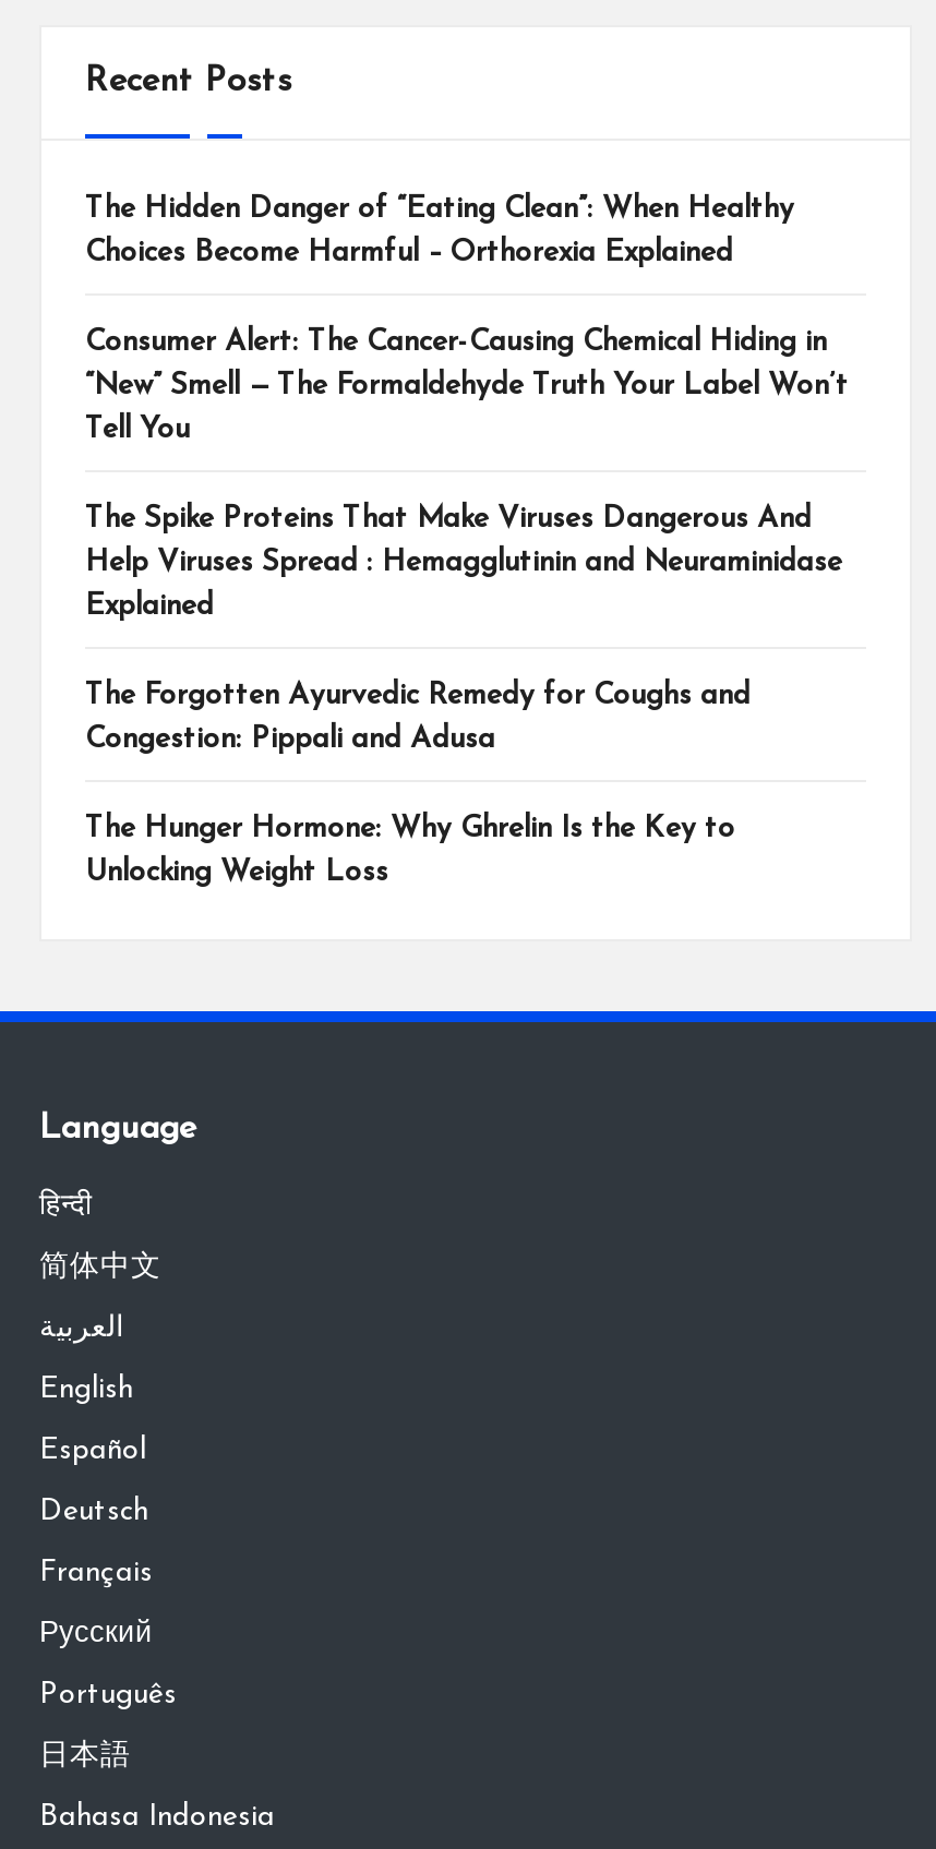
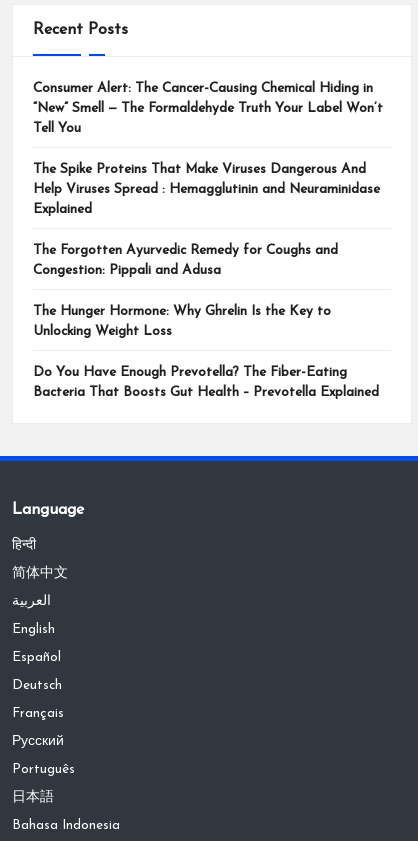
- The Hidden Danger of “Eating Clean”: When Healthy
- Choices Become Harmful – Orthorexia Explained

moved up: Consumer Alert: The Cancer-Causing Chemical Hiding in | “New” Smell — The Formaldehyde Truth Your Label Won’t | Tell You | ... | The Hunger Hormone: Why Ghrelin Is the Key to | Unlocking Weight Loss

+ Do You Have Enough Prevotella? The Fiber-Eating
+ Bacteria That Boosts Gut Health – Prevotella Explained
